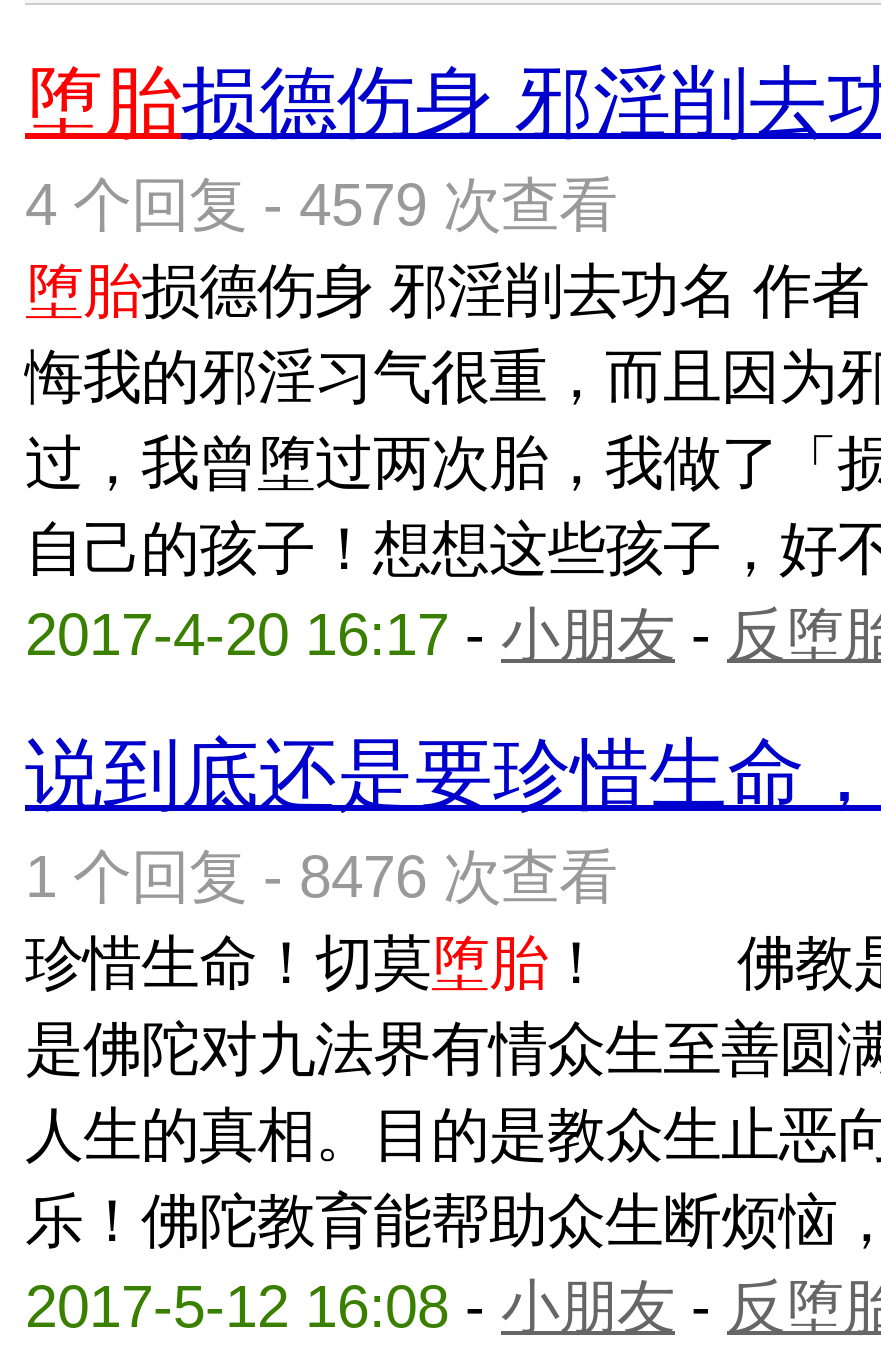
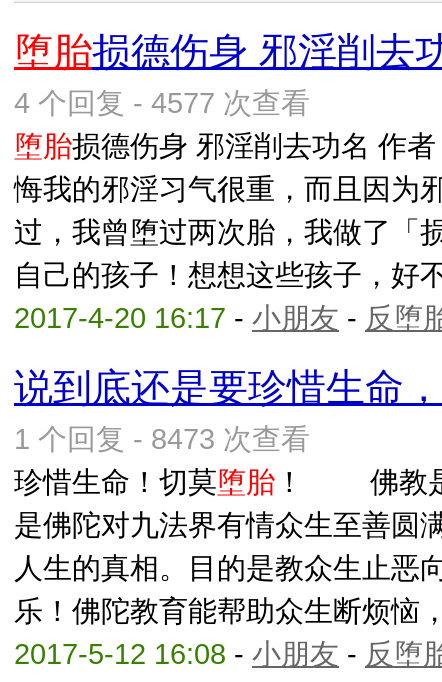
- 4 个回复 - 4579 次查看
+ 4 个回复 - 4577 次查看

- 1 个回复 - 8476 次查看
+ 1 个回复 - 8473 次查看
